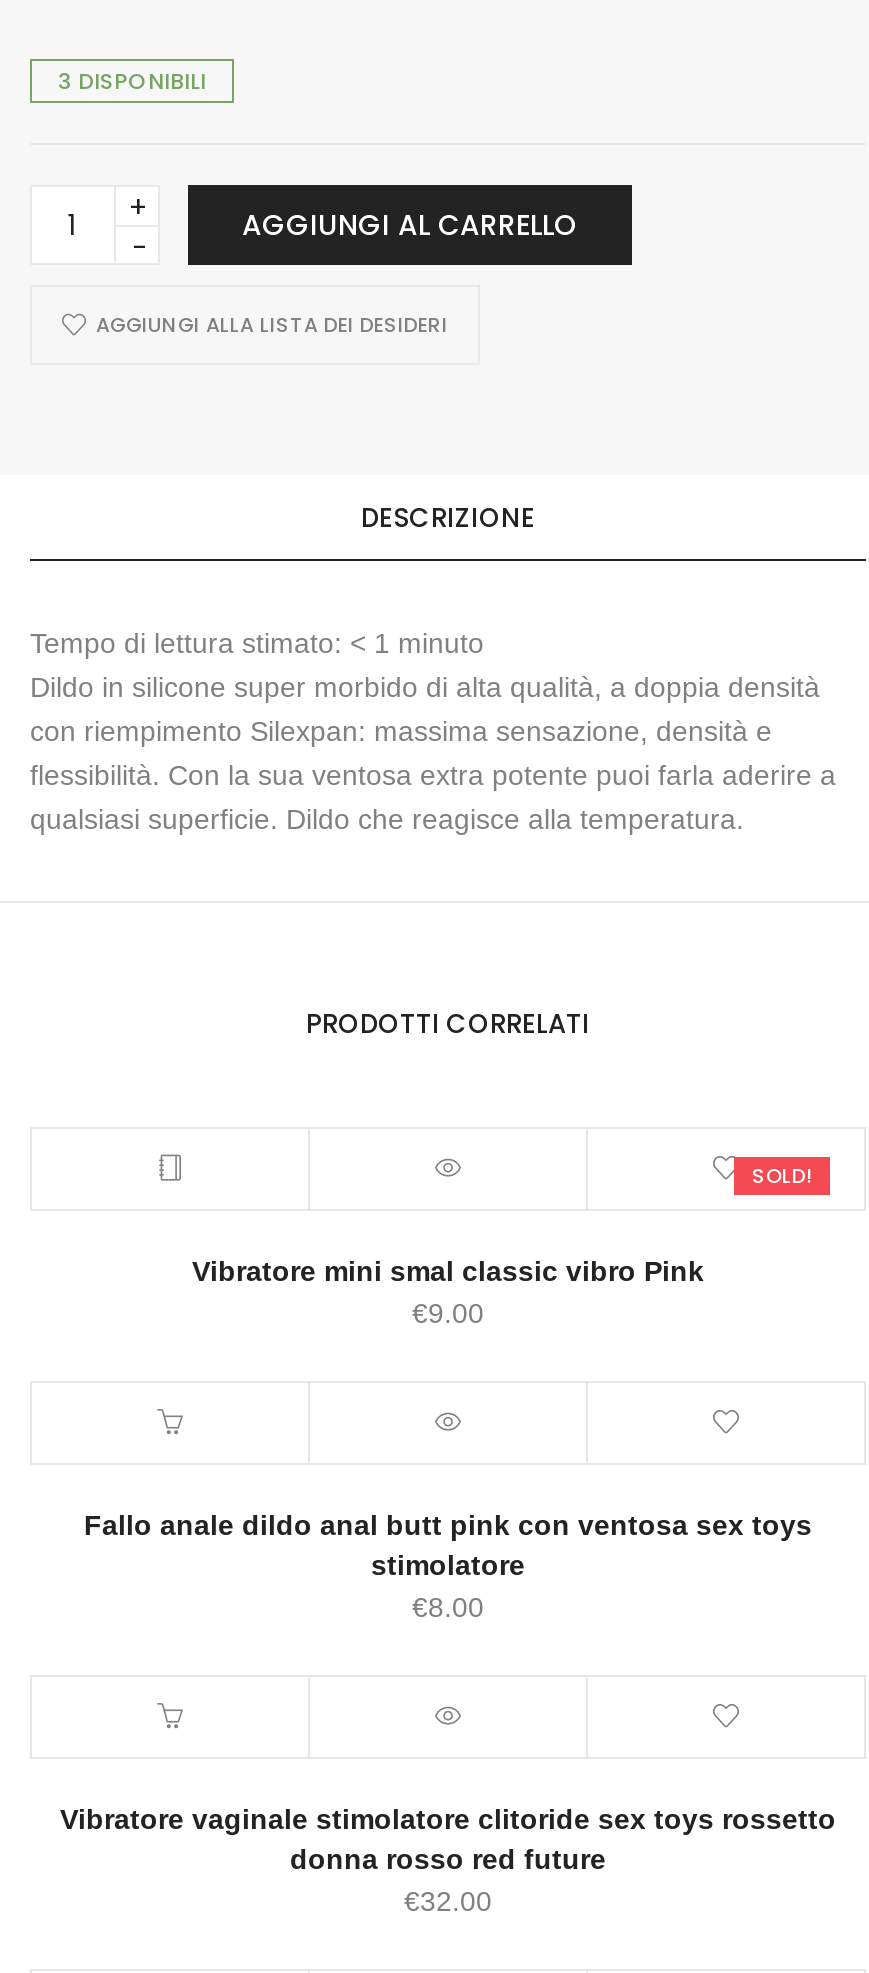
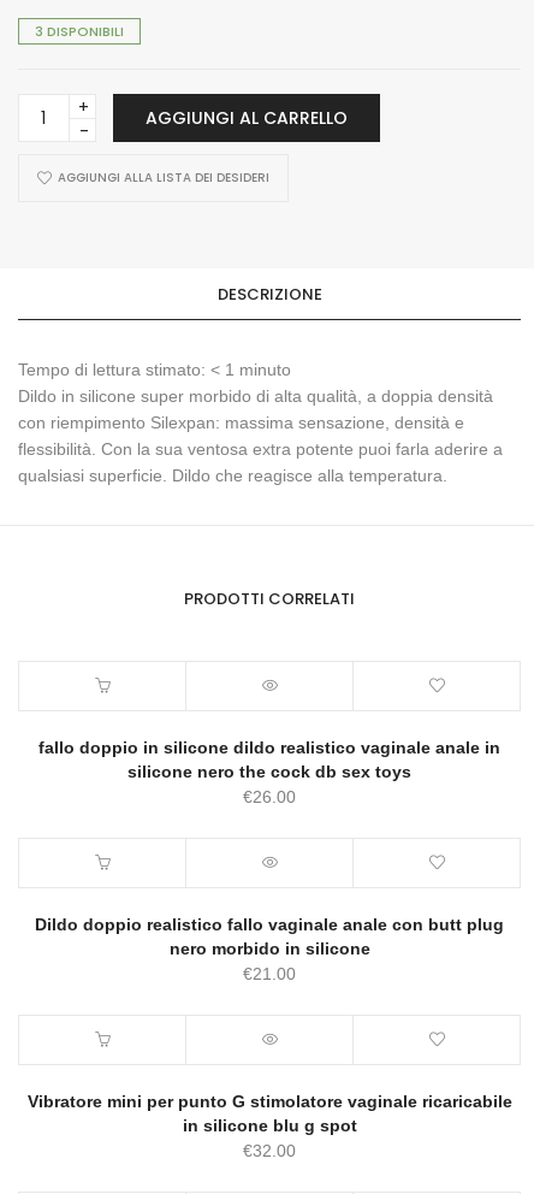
- SOLD!
- Vibratore mini smal classic vibro Pink
- €9.00
+ fallo doppio in silicone dildo realistico vaginale anale in
+ silicone nero the cock db sex toys
+ €26.00

- Fallo anale dildo anal butt pink con ventosa sex toys
- stimolatore
- €8.00
+ Dildo doppio realistico fallo vaginale anale con butt plug
+ nero morbido in silicone
+ €21.00

- Vibratore vaginale stimolatore clitoride sex toys rossetto
- donna rosso red future
+ Vibratore mini per punto G stimolatore vaginale ricaricabile
+ in silicone blu g spot
